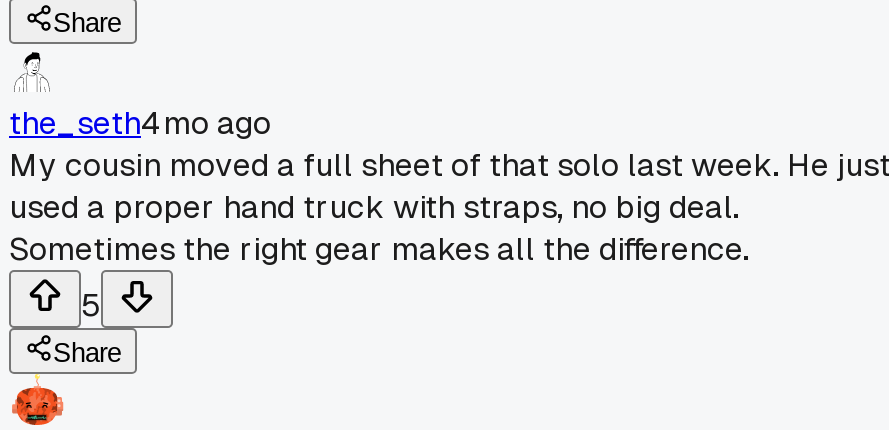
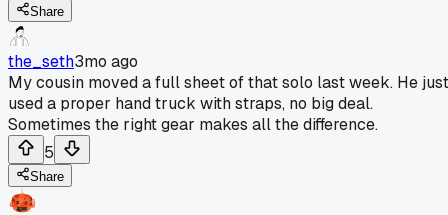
- the_seth4mo ago
+ the_seth3mo ago
